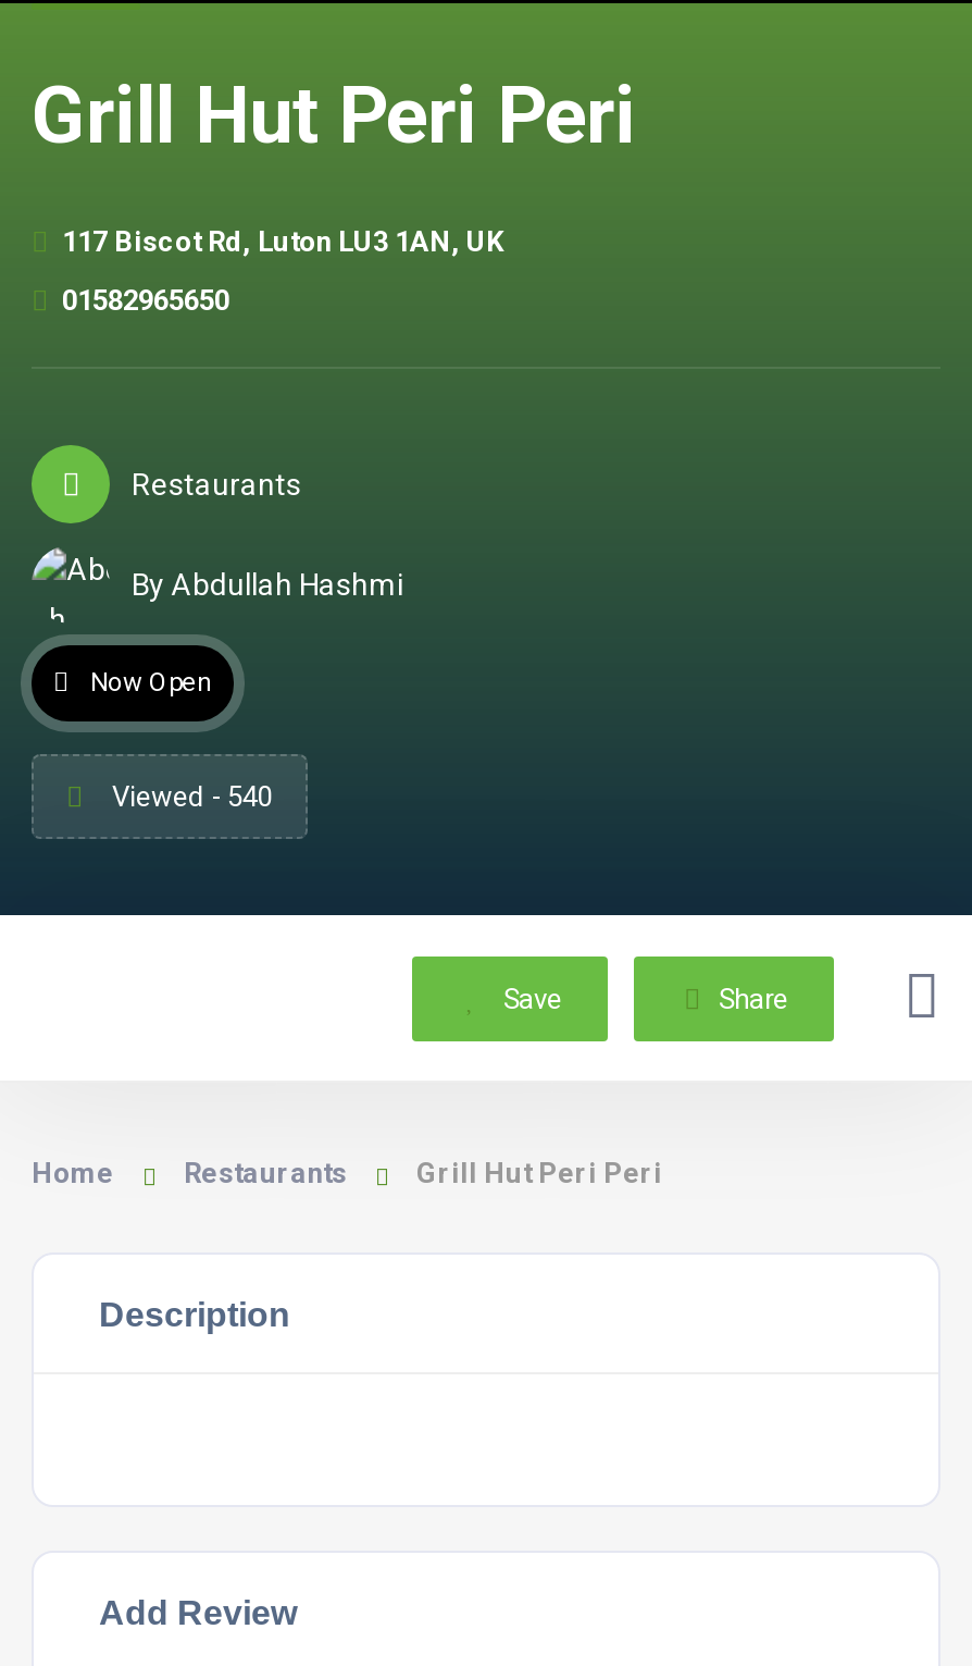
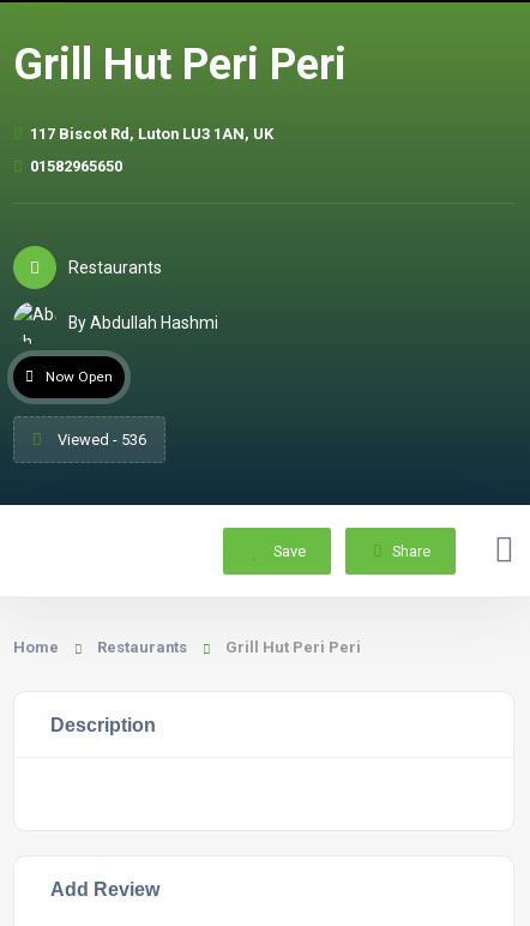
- Viewed - 540
+ Viewed - 536
